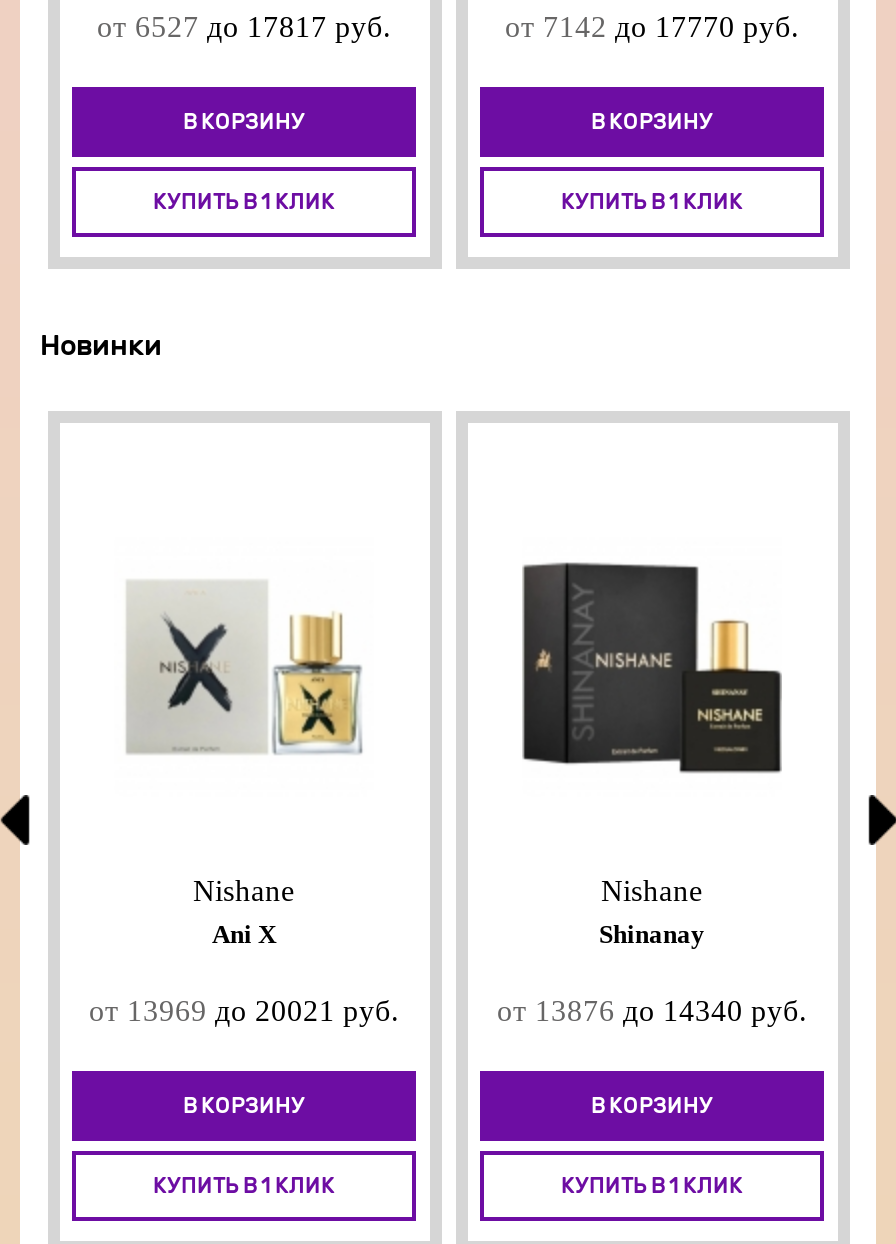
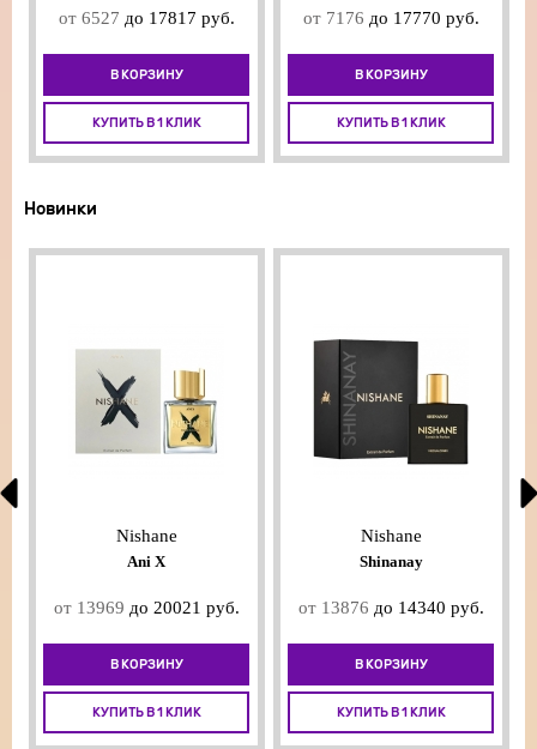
- от 7142 до 17770 руб.
+ от 7176 до 17770 руб.
